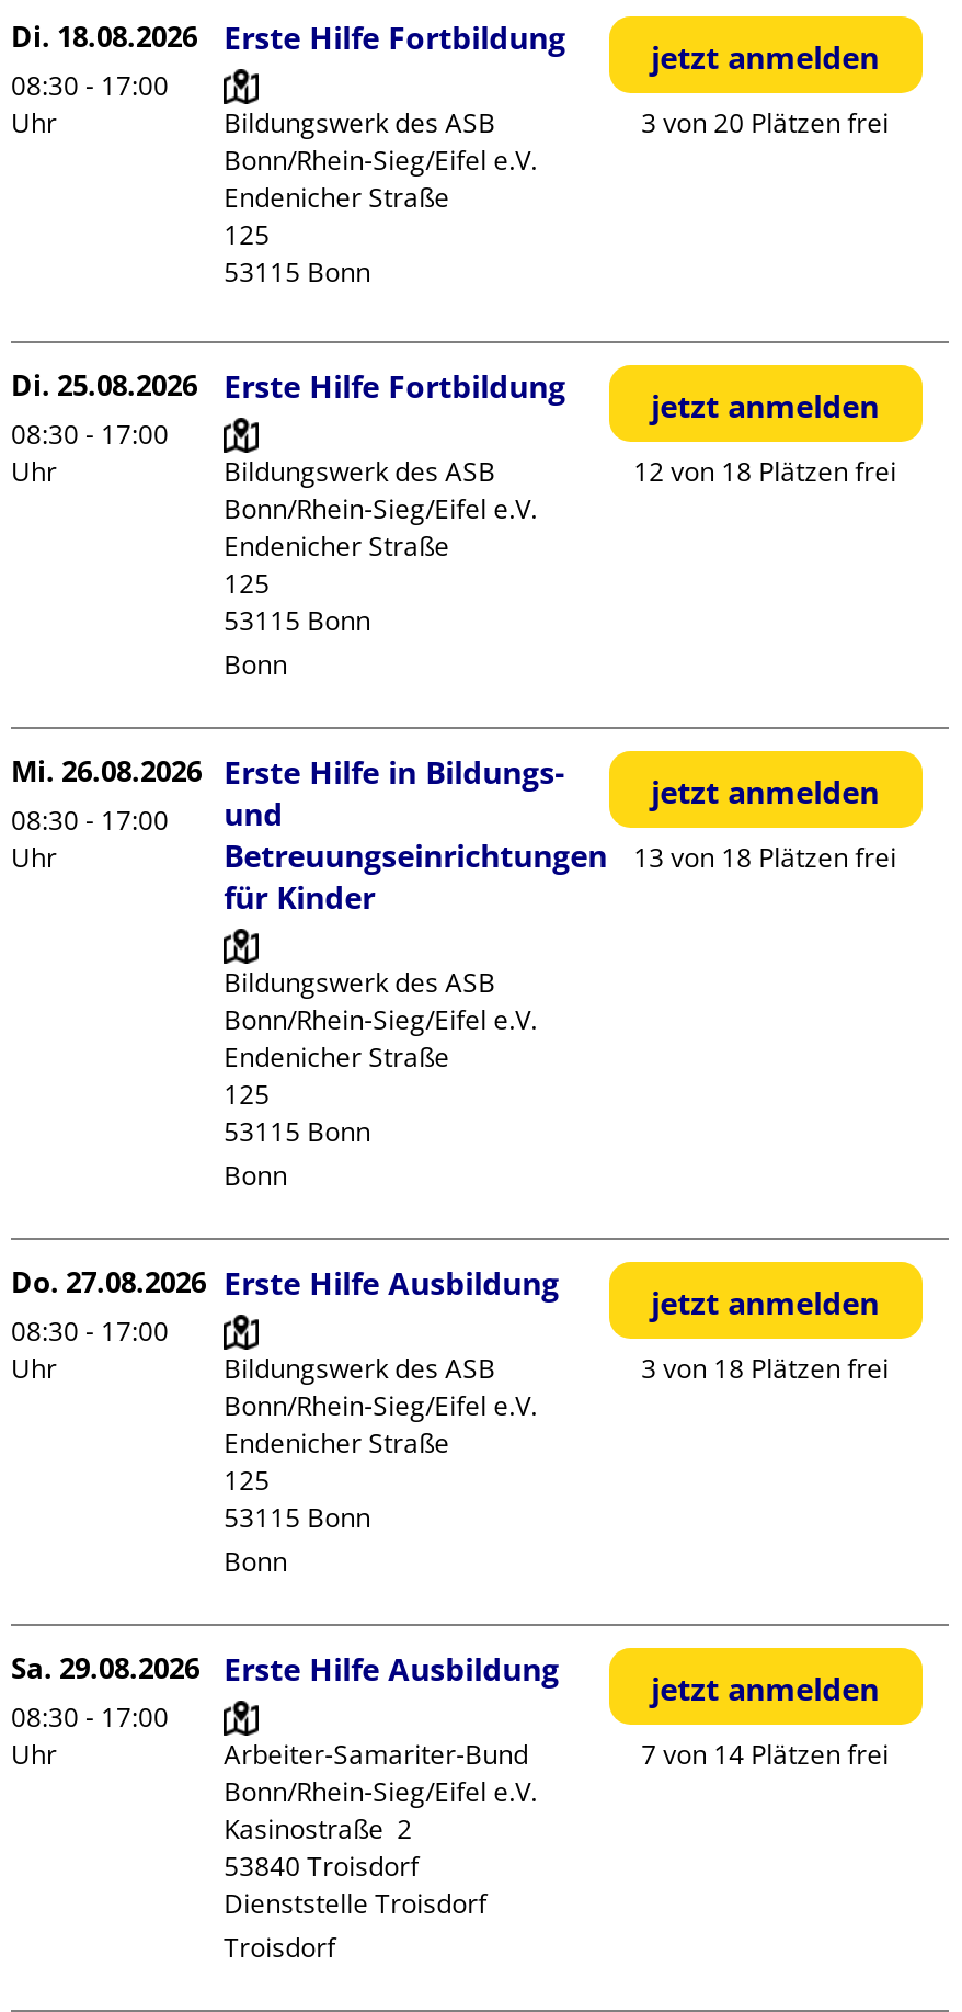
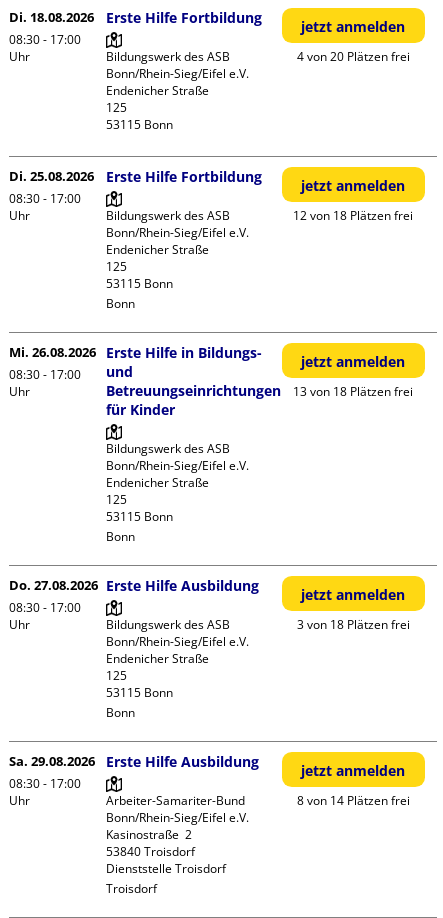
- 3 von 20 Plätzen frei
+ 4 von 20 Plätzen frei

- 7 von 14 Plätzen frei
+ 8 von 14 Plätzen frei
